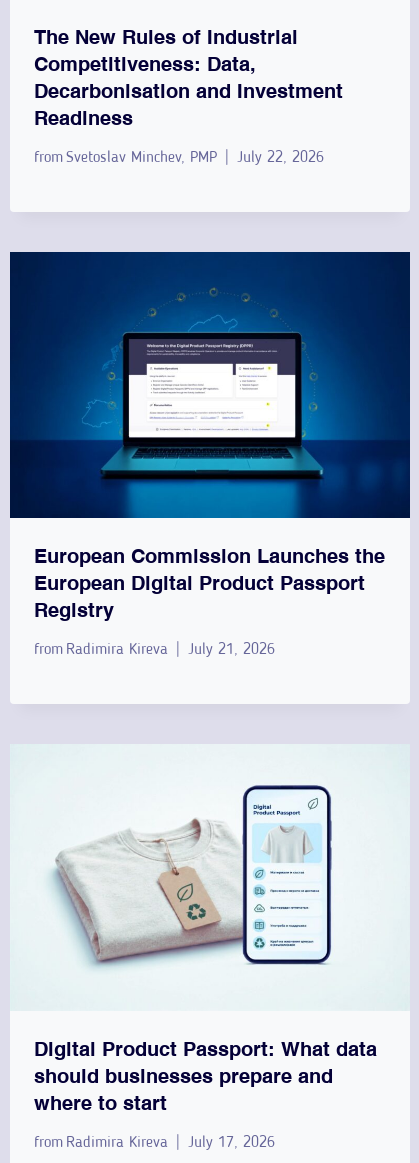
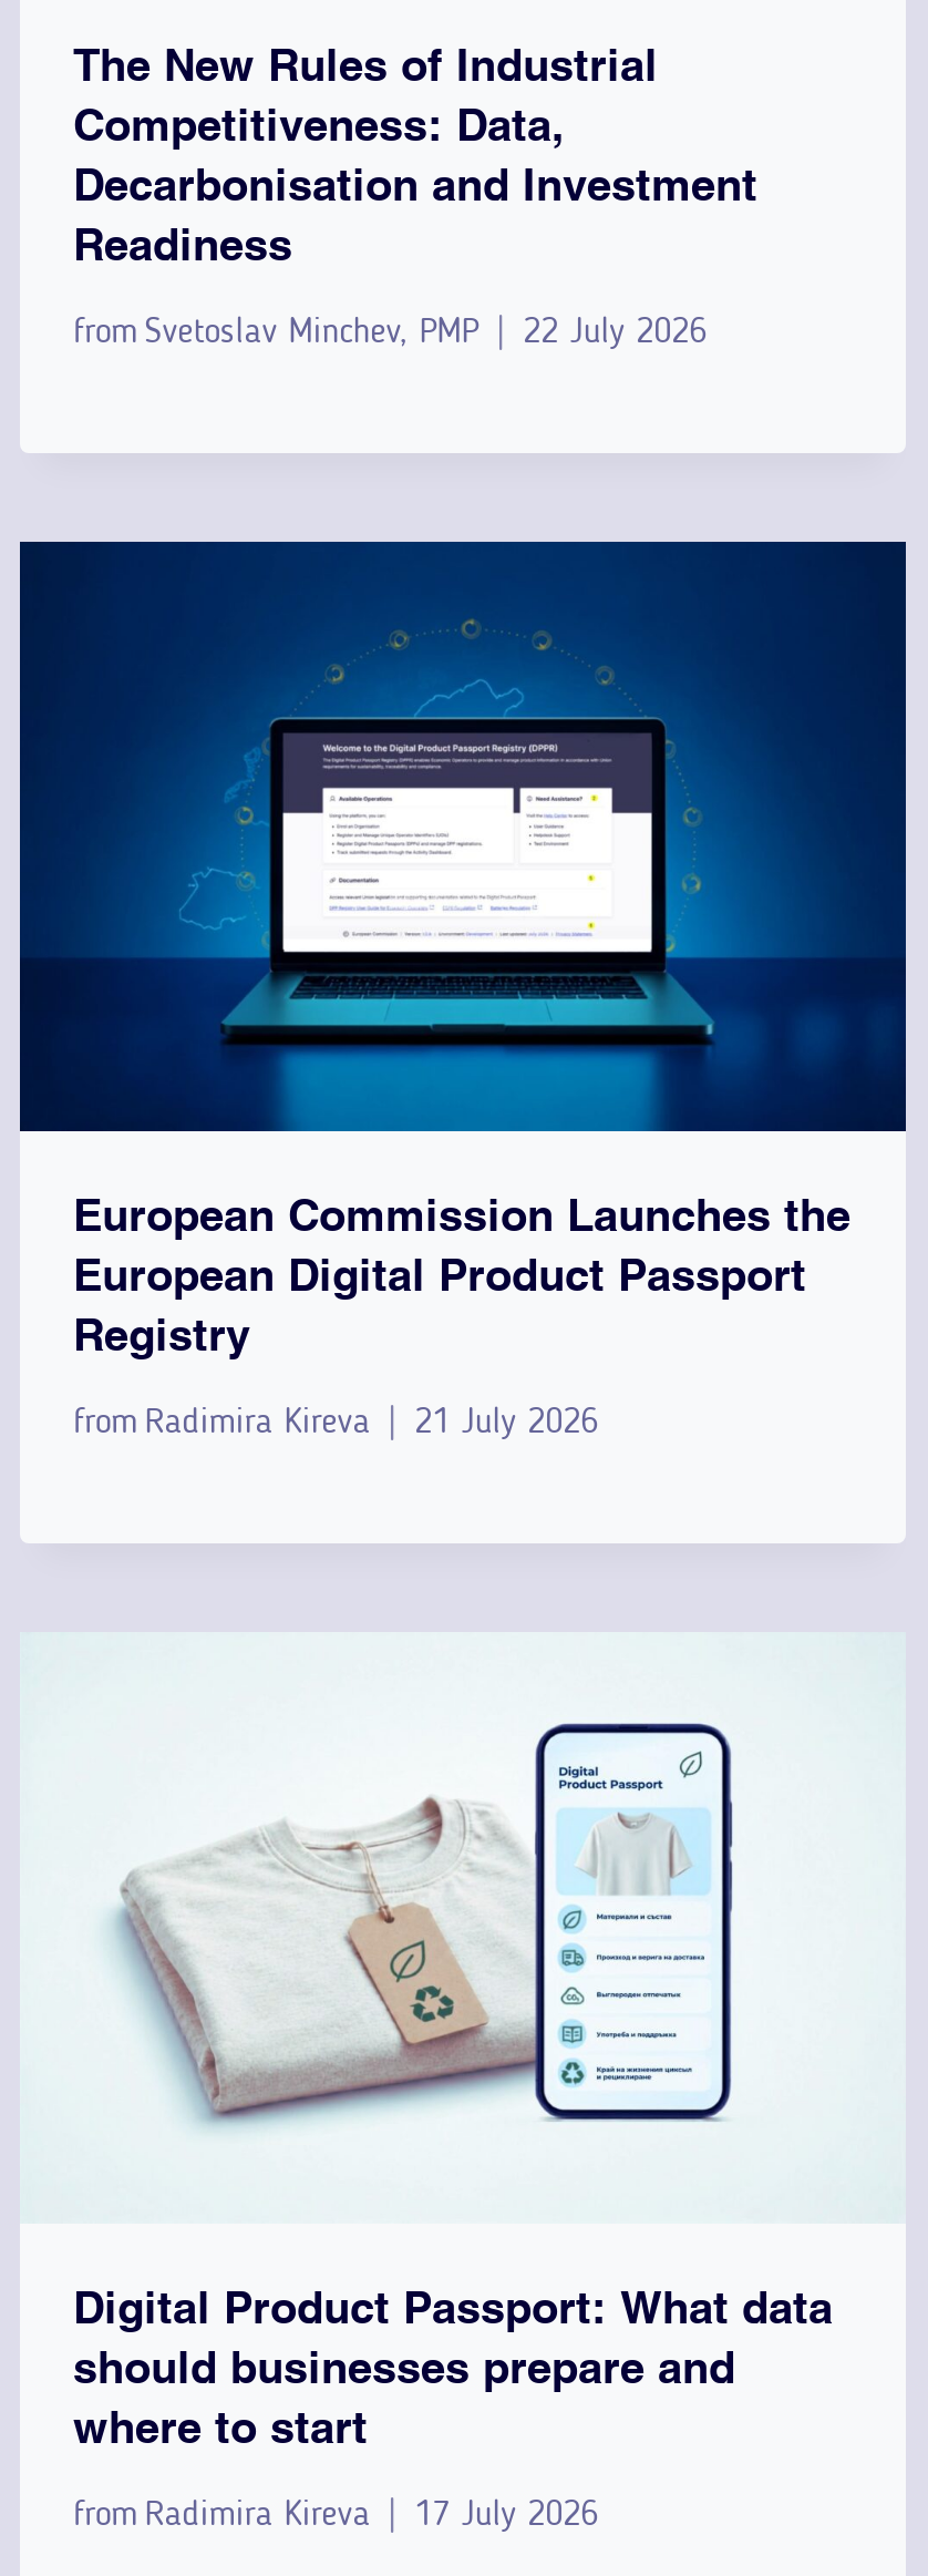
- from Svetoslav Minchev, PMP July 22, 2026
+ from Svetoslav Minchev, PMP 22 July 2026

- from Radimira Kireva July 21, 2026
+ from Radimira Kireva 21 July 2026

- from Radimira Kireva July 17, 2026
+ from Radimira Kireva 17 July 2026
